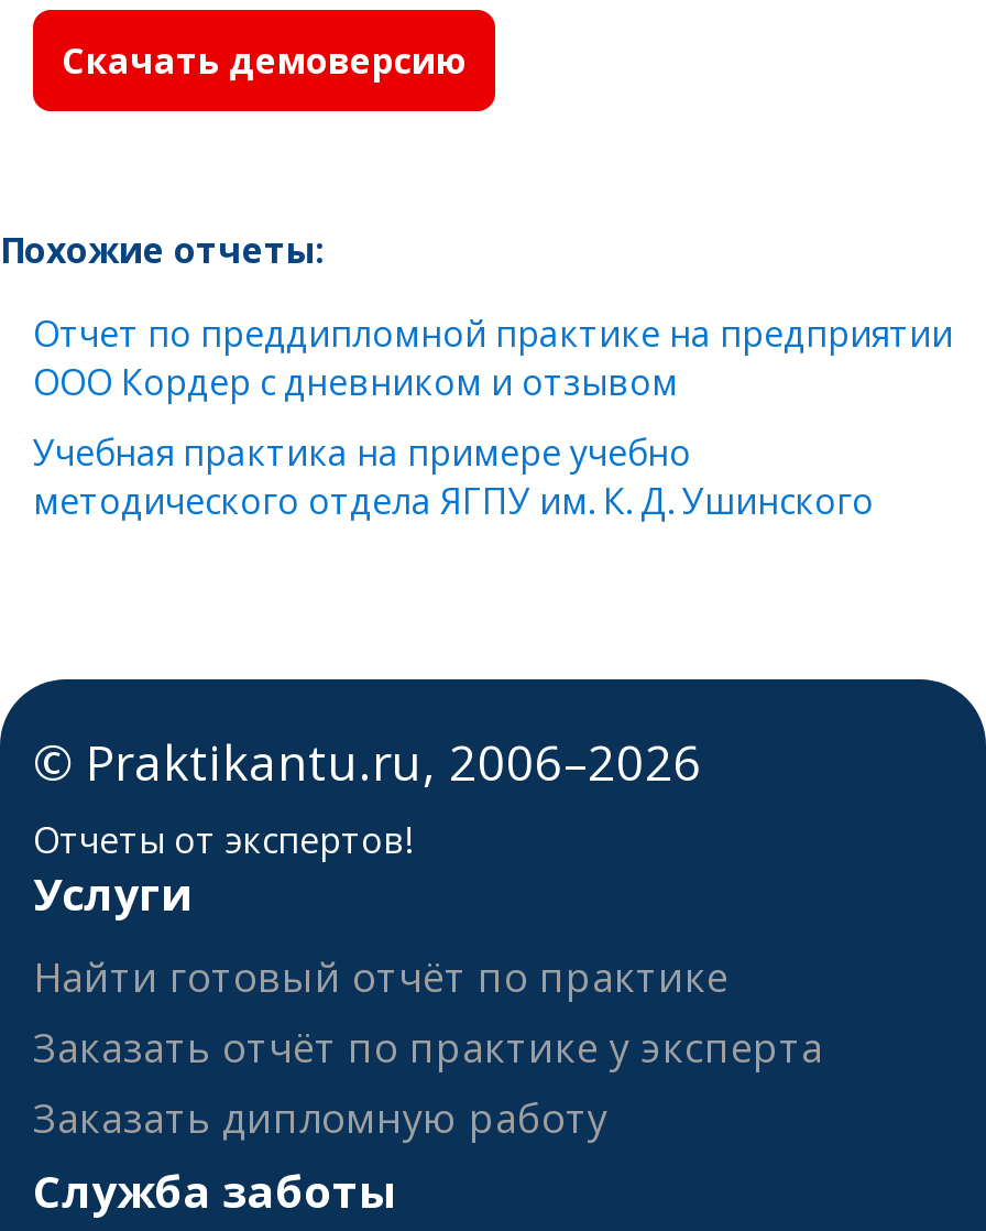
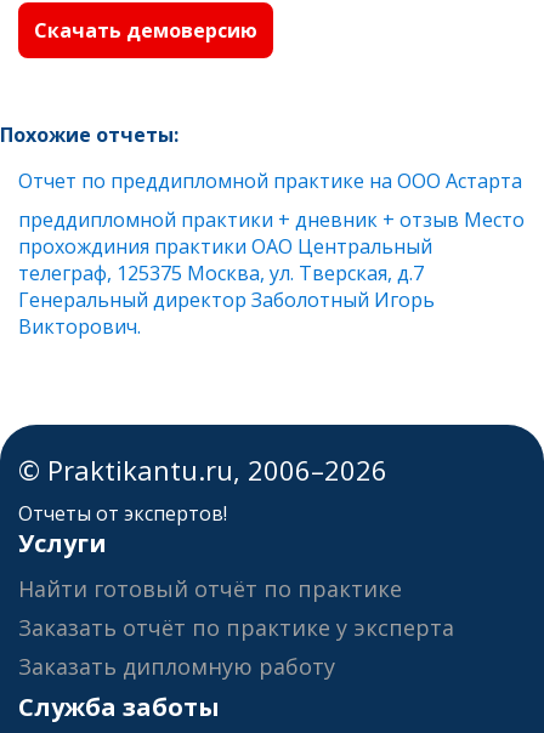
- Отчет по преддипломной практике на предприятии
- ООО Кордер с дневником и отзывом
+ Отчет по преддипломной практике на ООО Астарта

- Учебная практика на примере учебно
- методического отдела ЯГПУ им. К. Д. Ушинского
+ преддипломной практики + дневник + отзыв Место
+ прохождиния практики ОАО Центральный
+ телеграф, 125375 Москва, ул. Тверская, д.7
+ Генеральный директор Заболотный Игорь
+ Викторович.
